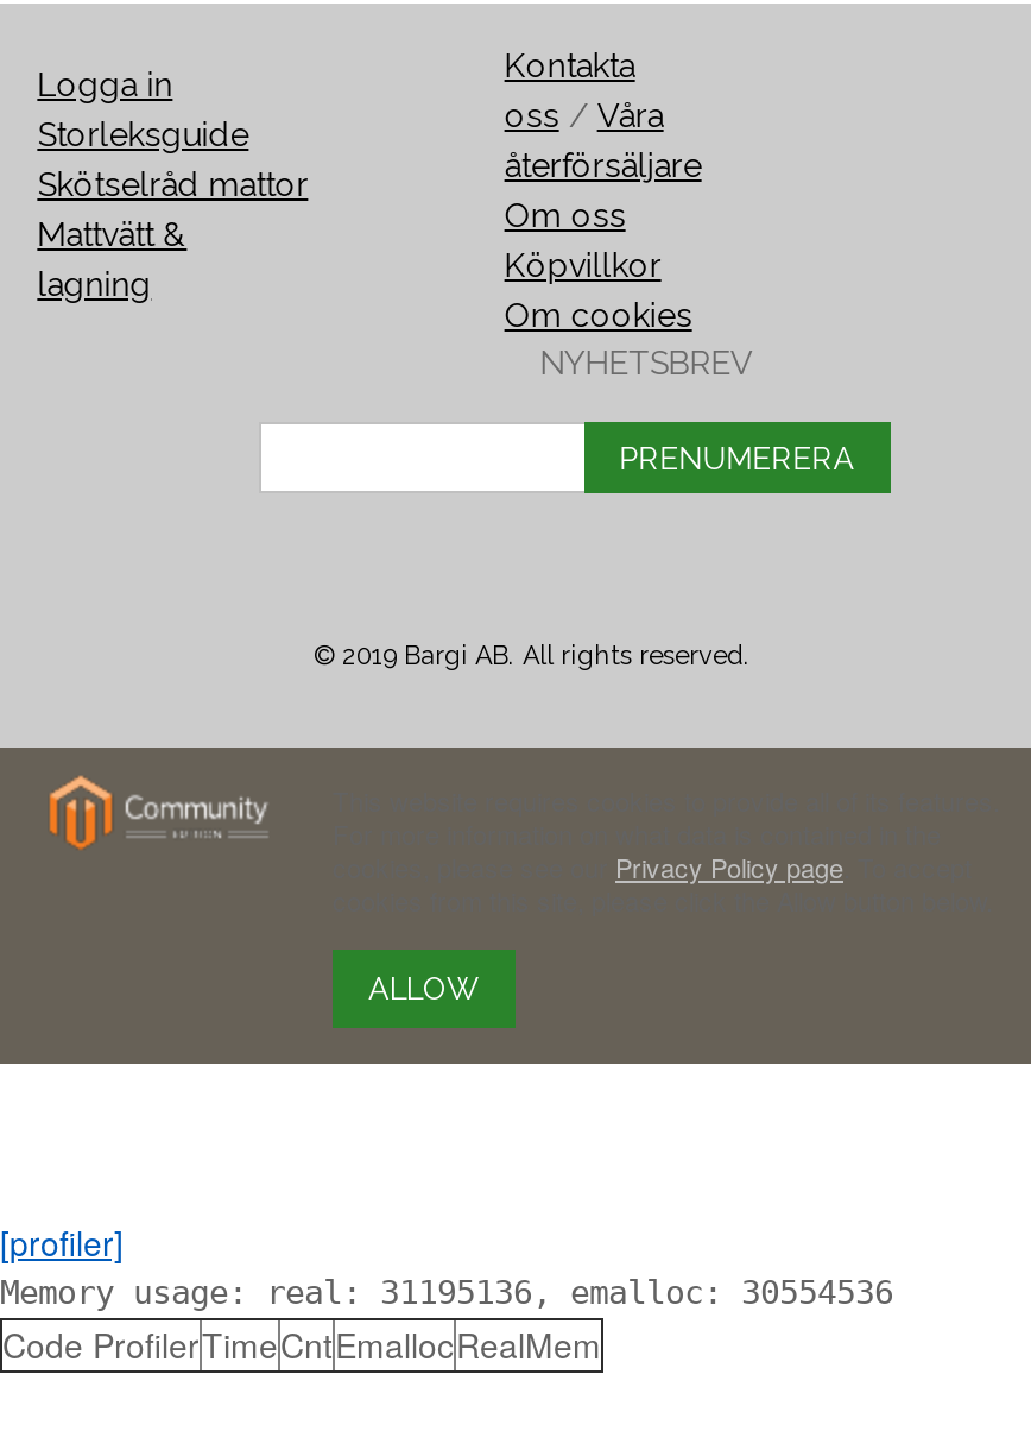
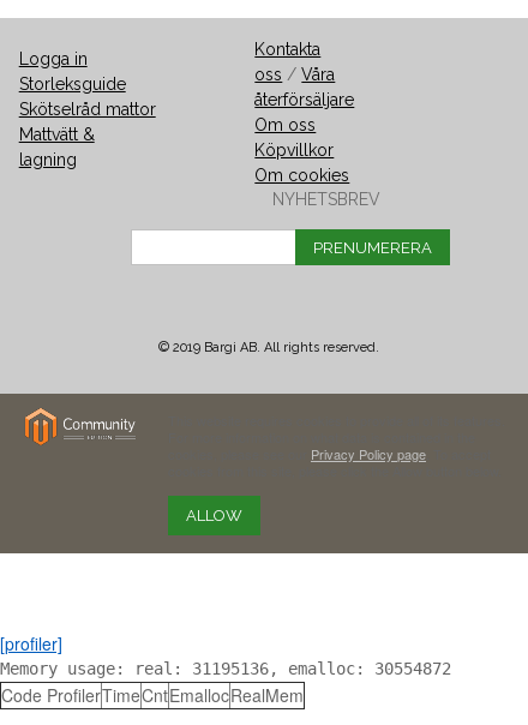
- Memory usage: real: 31195136, emalloc: 30554536
+ Memory usage: real: 31195136, emalloc: 30554872
